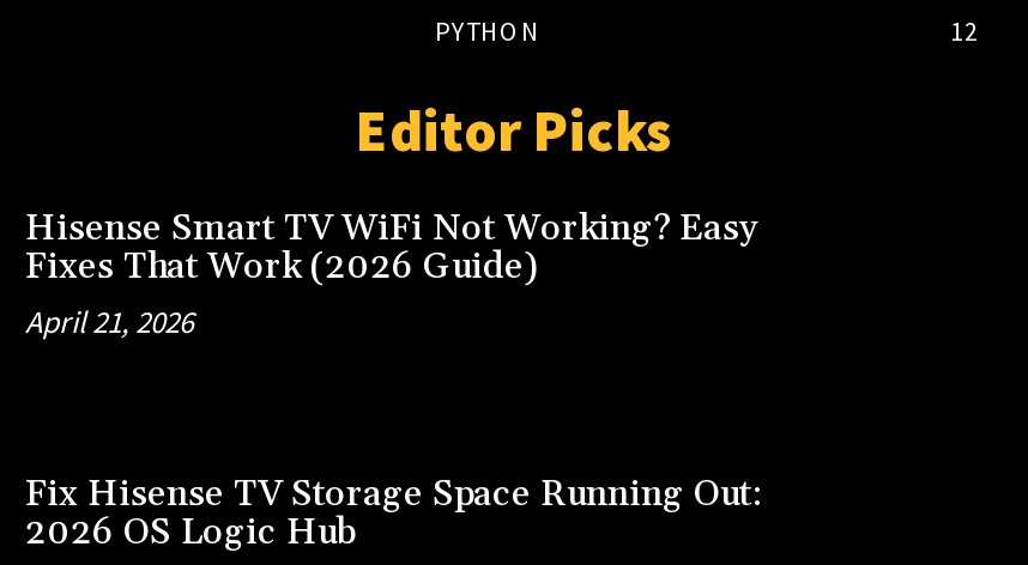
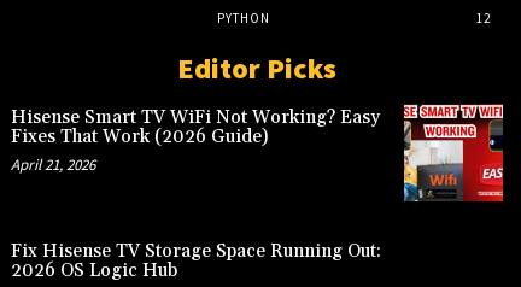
+ [image]
